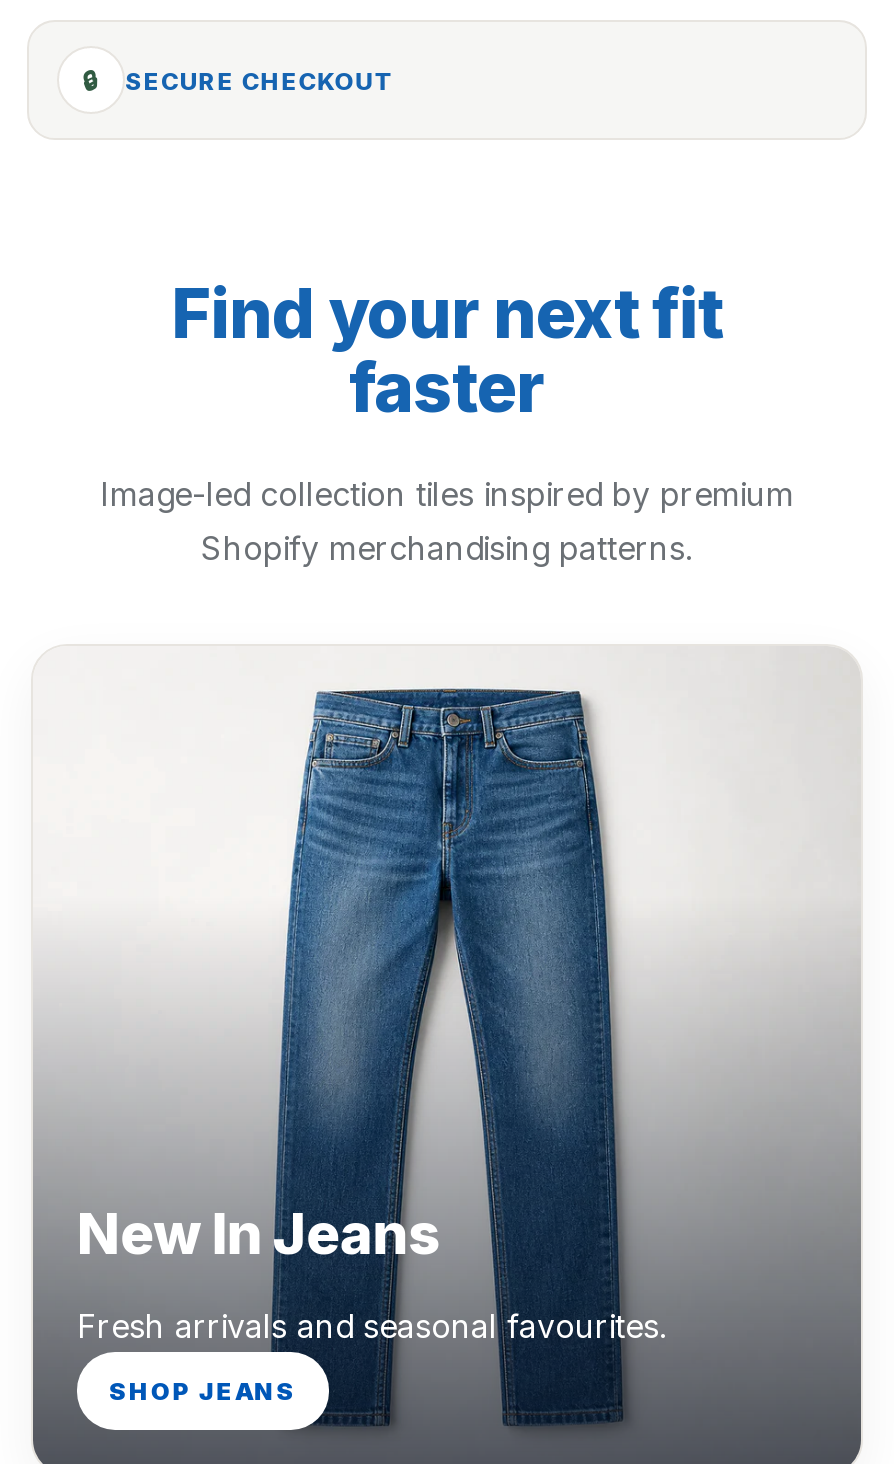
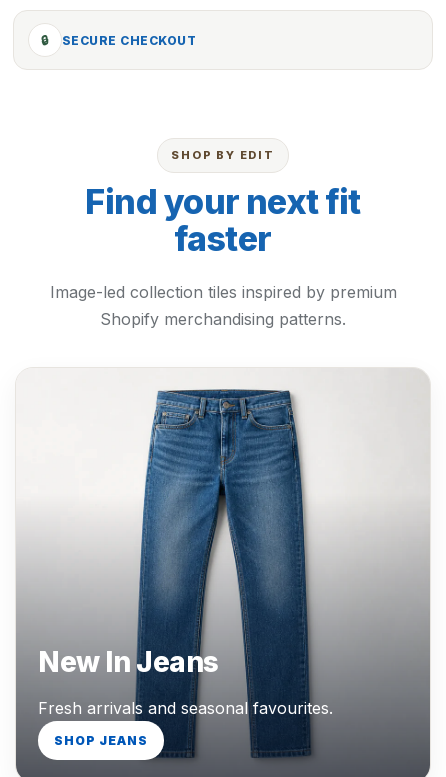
+ SHOP BY EDIT
